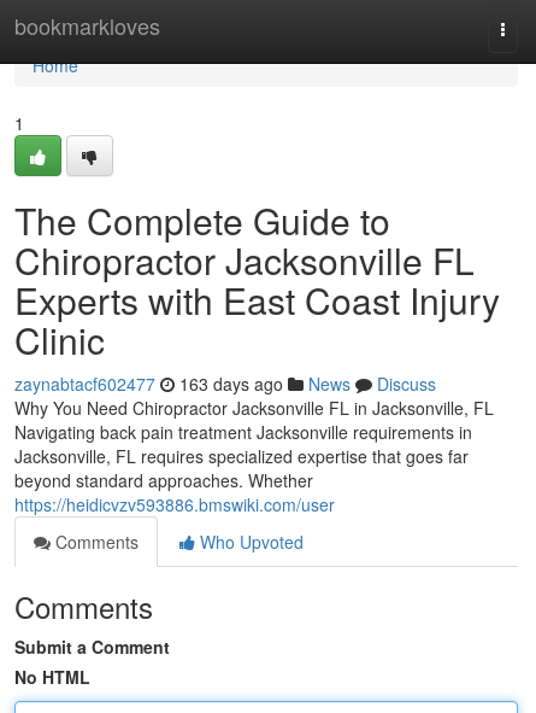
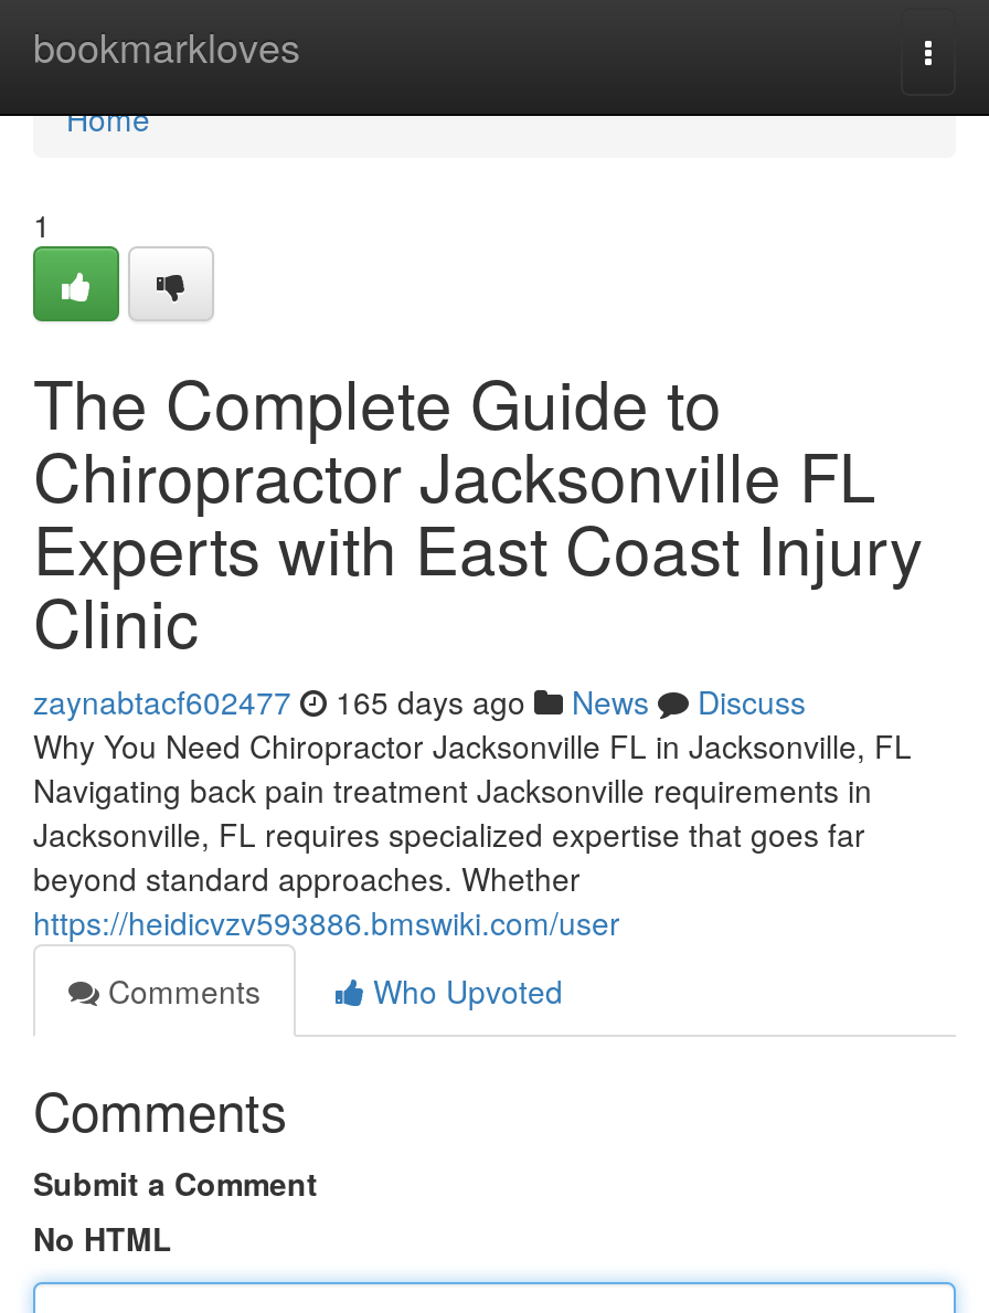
- zaynabtacf602477 163 days ago News Discuss
+ zaynabtacf602477 165 days ago News Discuss
